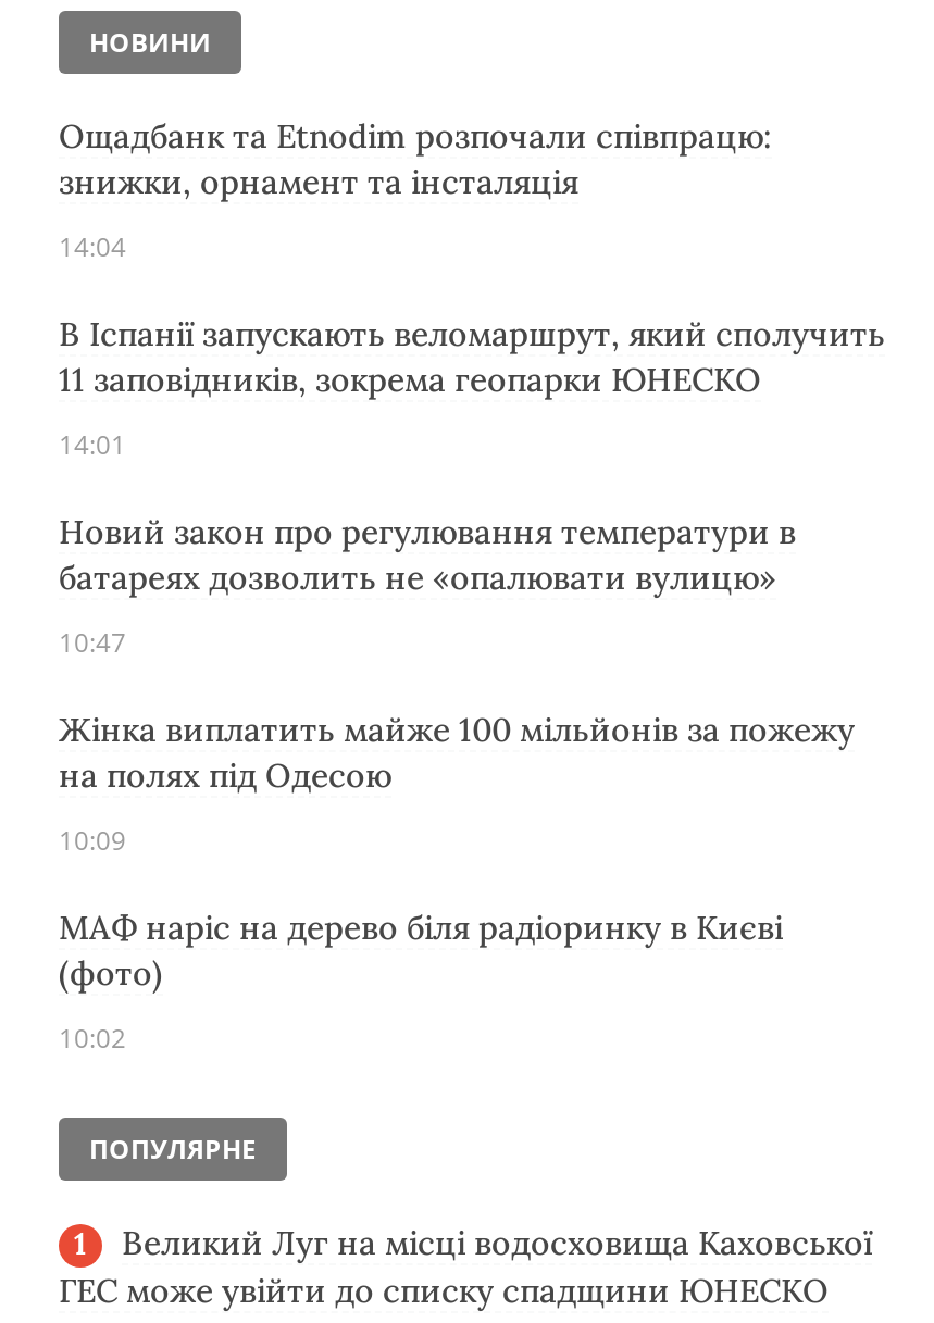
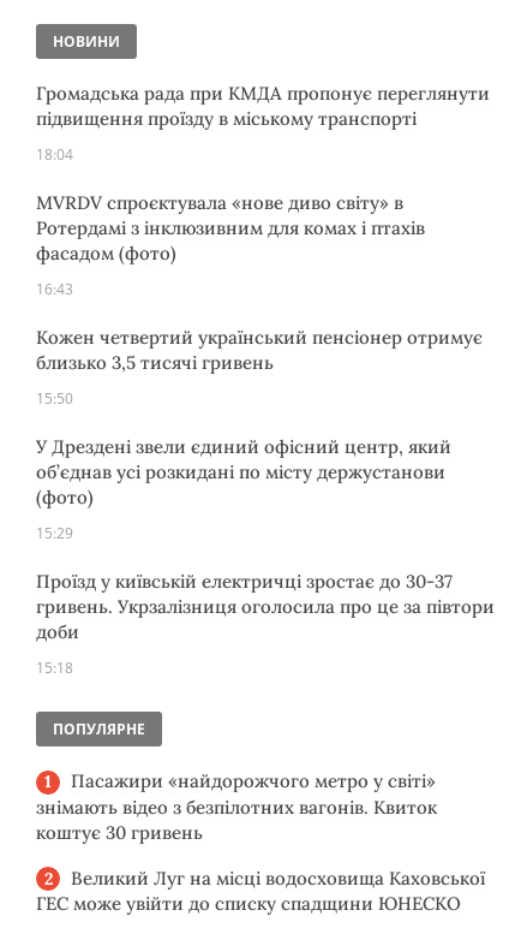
- Ощадбанк та Etnodim розпочали співпрацю:
- знижки, орнамент та інсталяція
- 14:04
- В Іспанії запускають веломаршрут, який сполучить
- 11 заповідників, зокрема геопарки ЮНЕСКО
- 14:01
- Новий закон про регулювання температури в
- батареях дозволить не «опалювати вулицю»
- 10:47
- Жінка виплатить майже 100 мільйонів за пожежу
- на полях під Одесою
- 10:09
- МАФ наріс на дерево біля радіоринку в Києві
+ Громадська рада при КМДА пропонує переглянути
+ підвищення проїзду в міському транспорті
+ 18:04
+ MVRDV спроєктувала «нове диво світу» в
+ Ротердамі з інклюзивним для комах і птахів
+ фасадом (фото)
+ 16:43
+ Кожен четвертий український пенсіонер отримує
+ близько 3,5 тисячі гривень
+ 15:50
+ У Дрездені звели єдиний офісний центр, який
+ об’єднав усі розкидані по місту держустанови

moved up: (фото)

- 10:02
+ 15:29
+ Проїзд у київській електричці зростає до 30-37
+ гривень. Укрзалізниця оголосила про це за півтори
+ доби
+ 15:18

+ Пасажири «найдорожчого метро у світі»
+ знімають відео з безпілотних вагонів. Квиток
+ коштує 30 гривень
